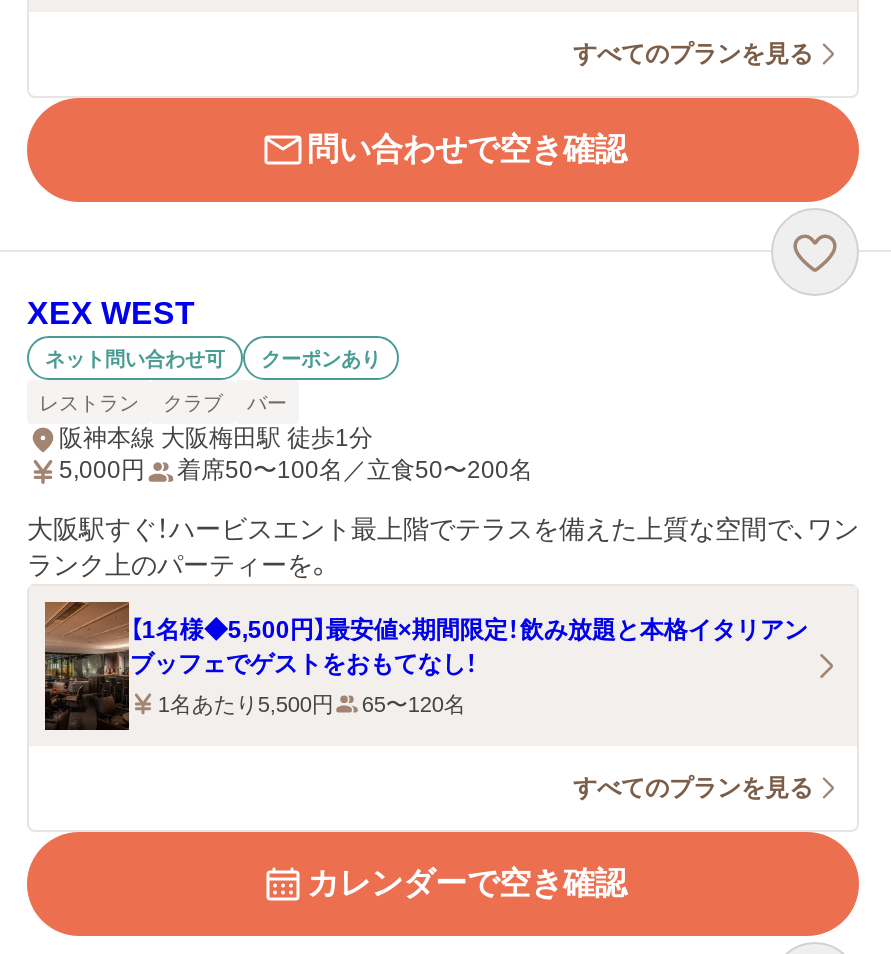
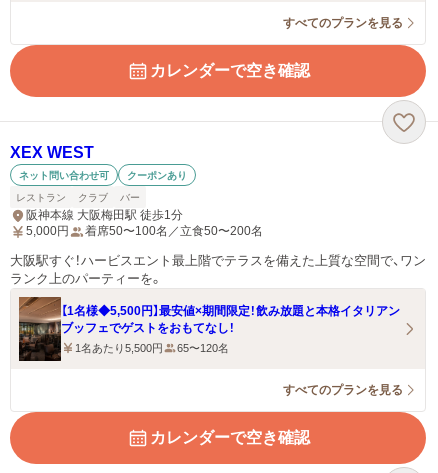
- 問い合わせで空き確認
+ カレンダーで空き確認
